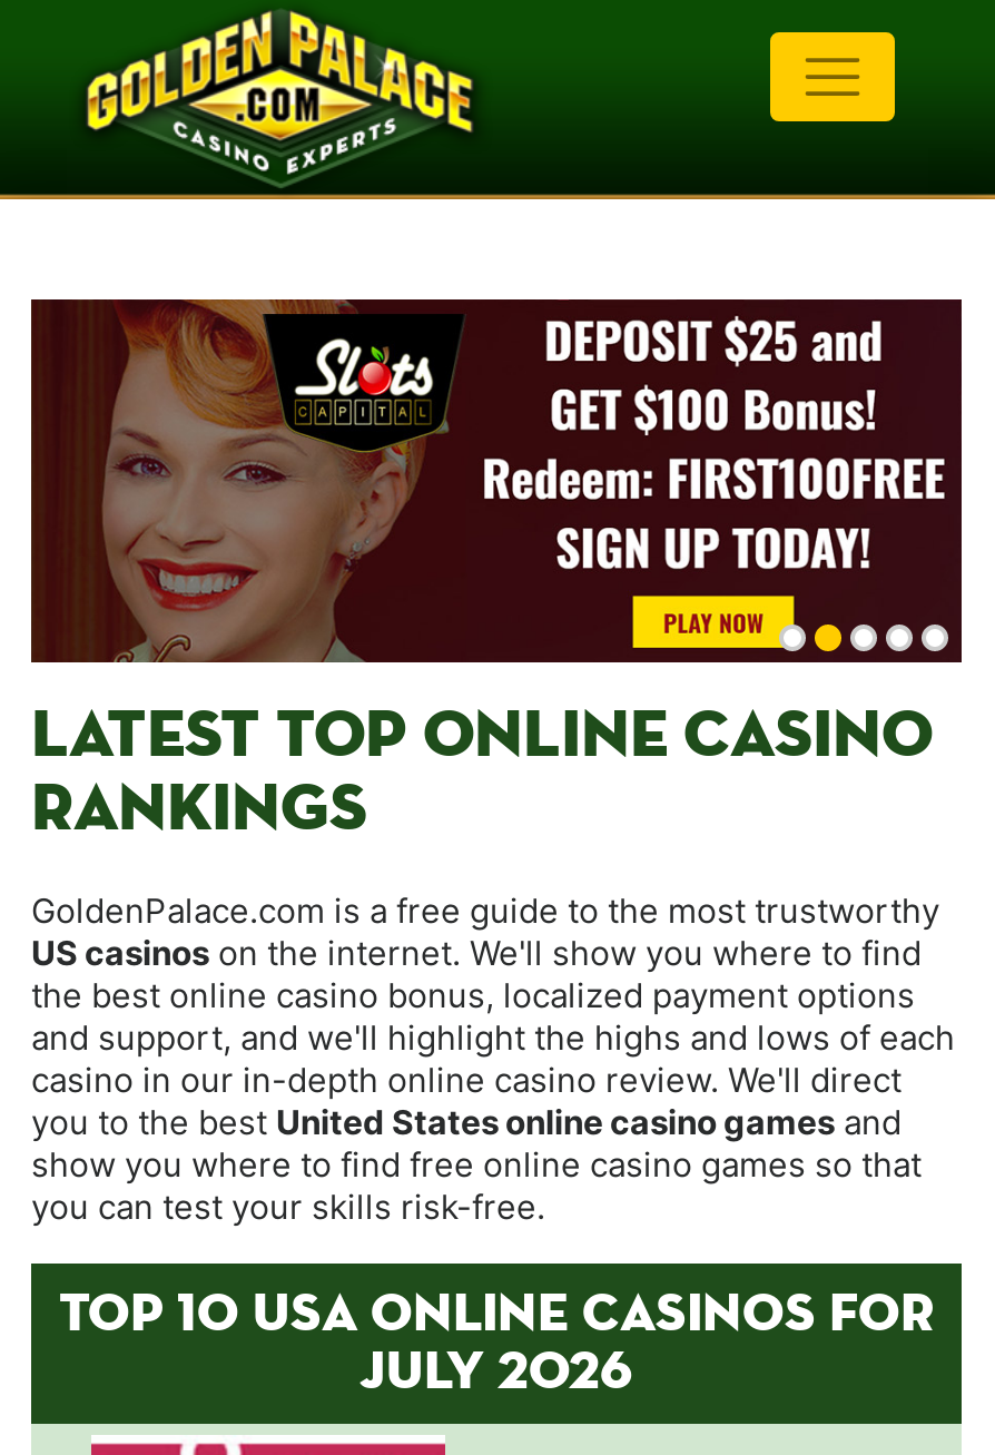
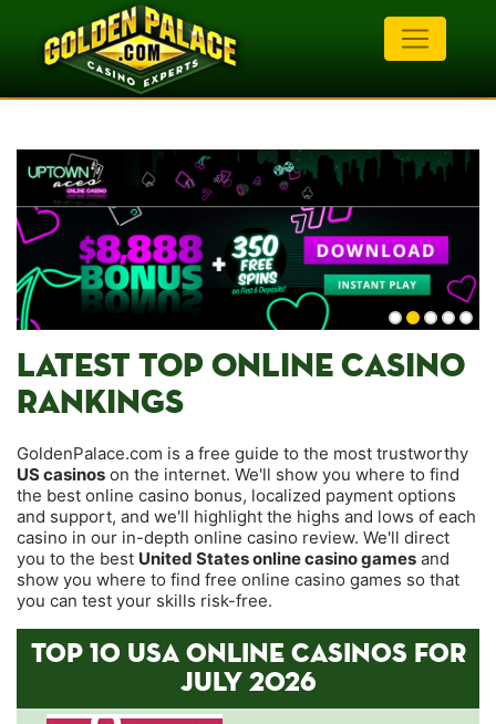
- [image]
+ [image]
